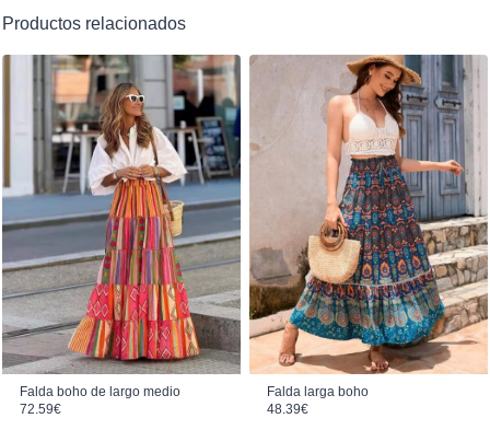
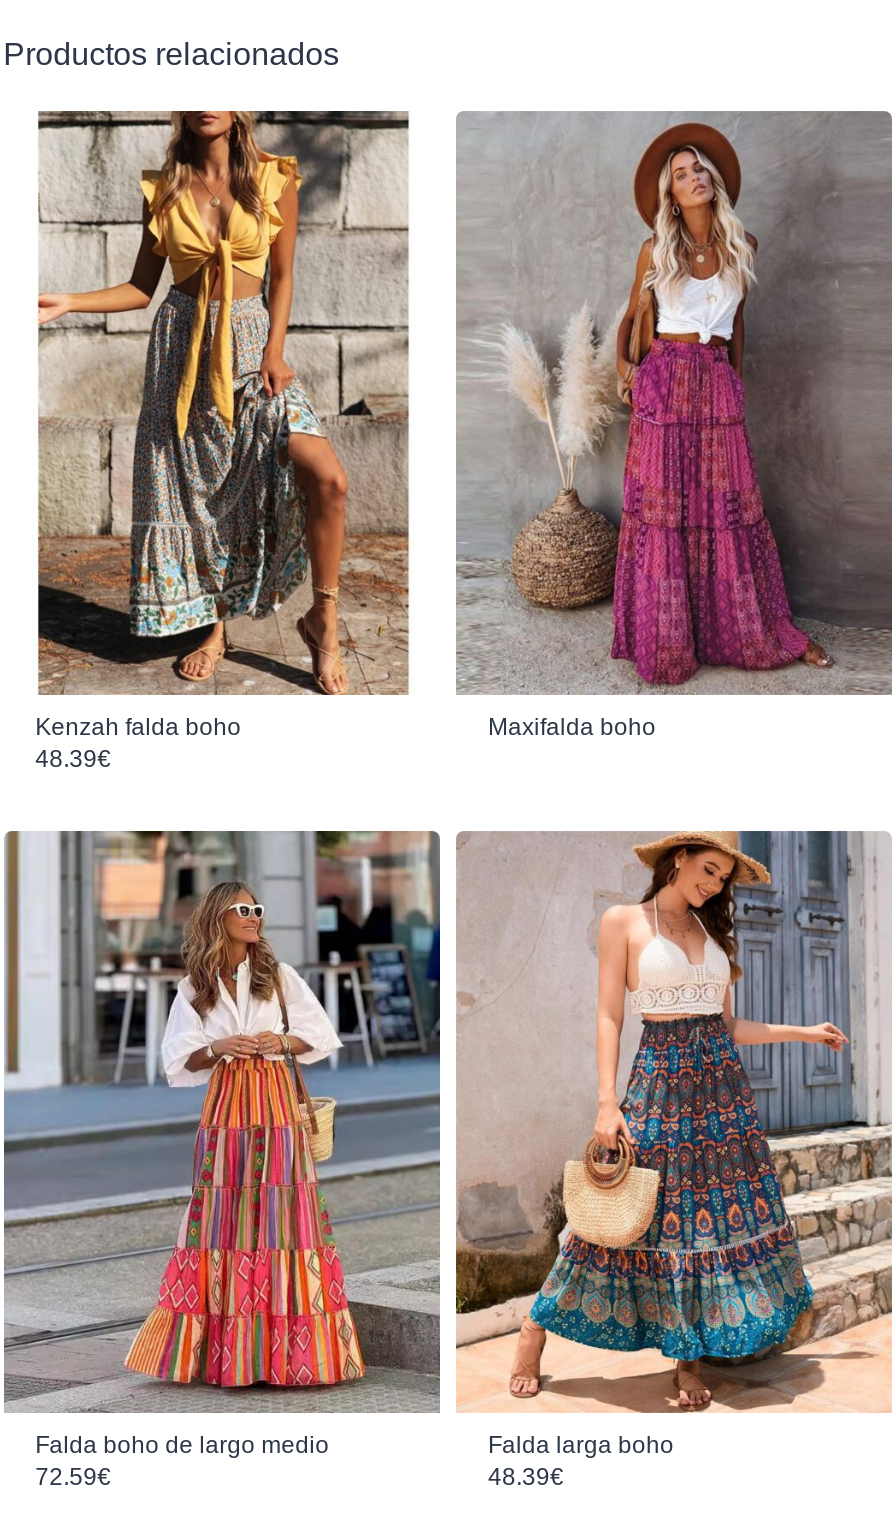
+ [image]
+ Kenzah falda boho
+ 48.39€

+ [image]
+ Maxifalda boho
